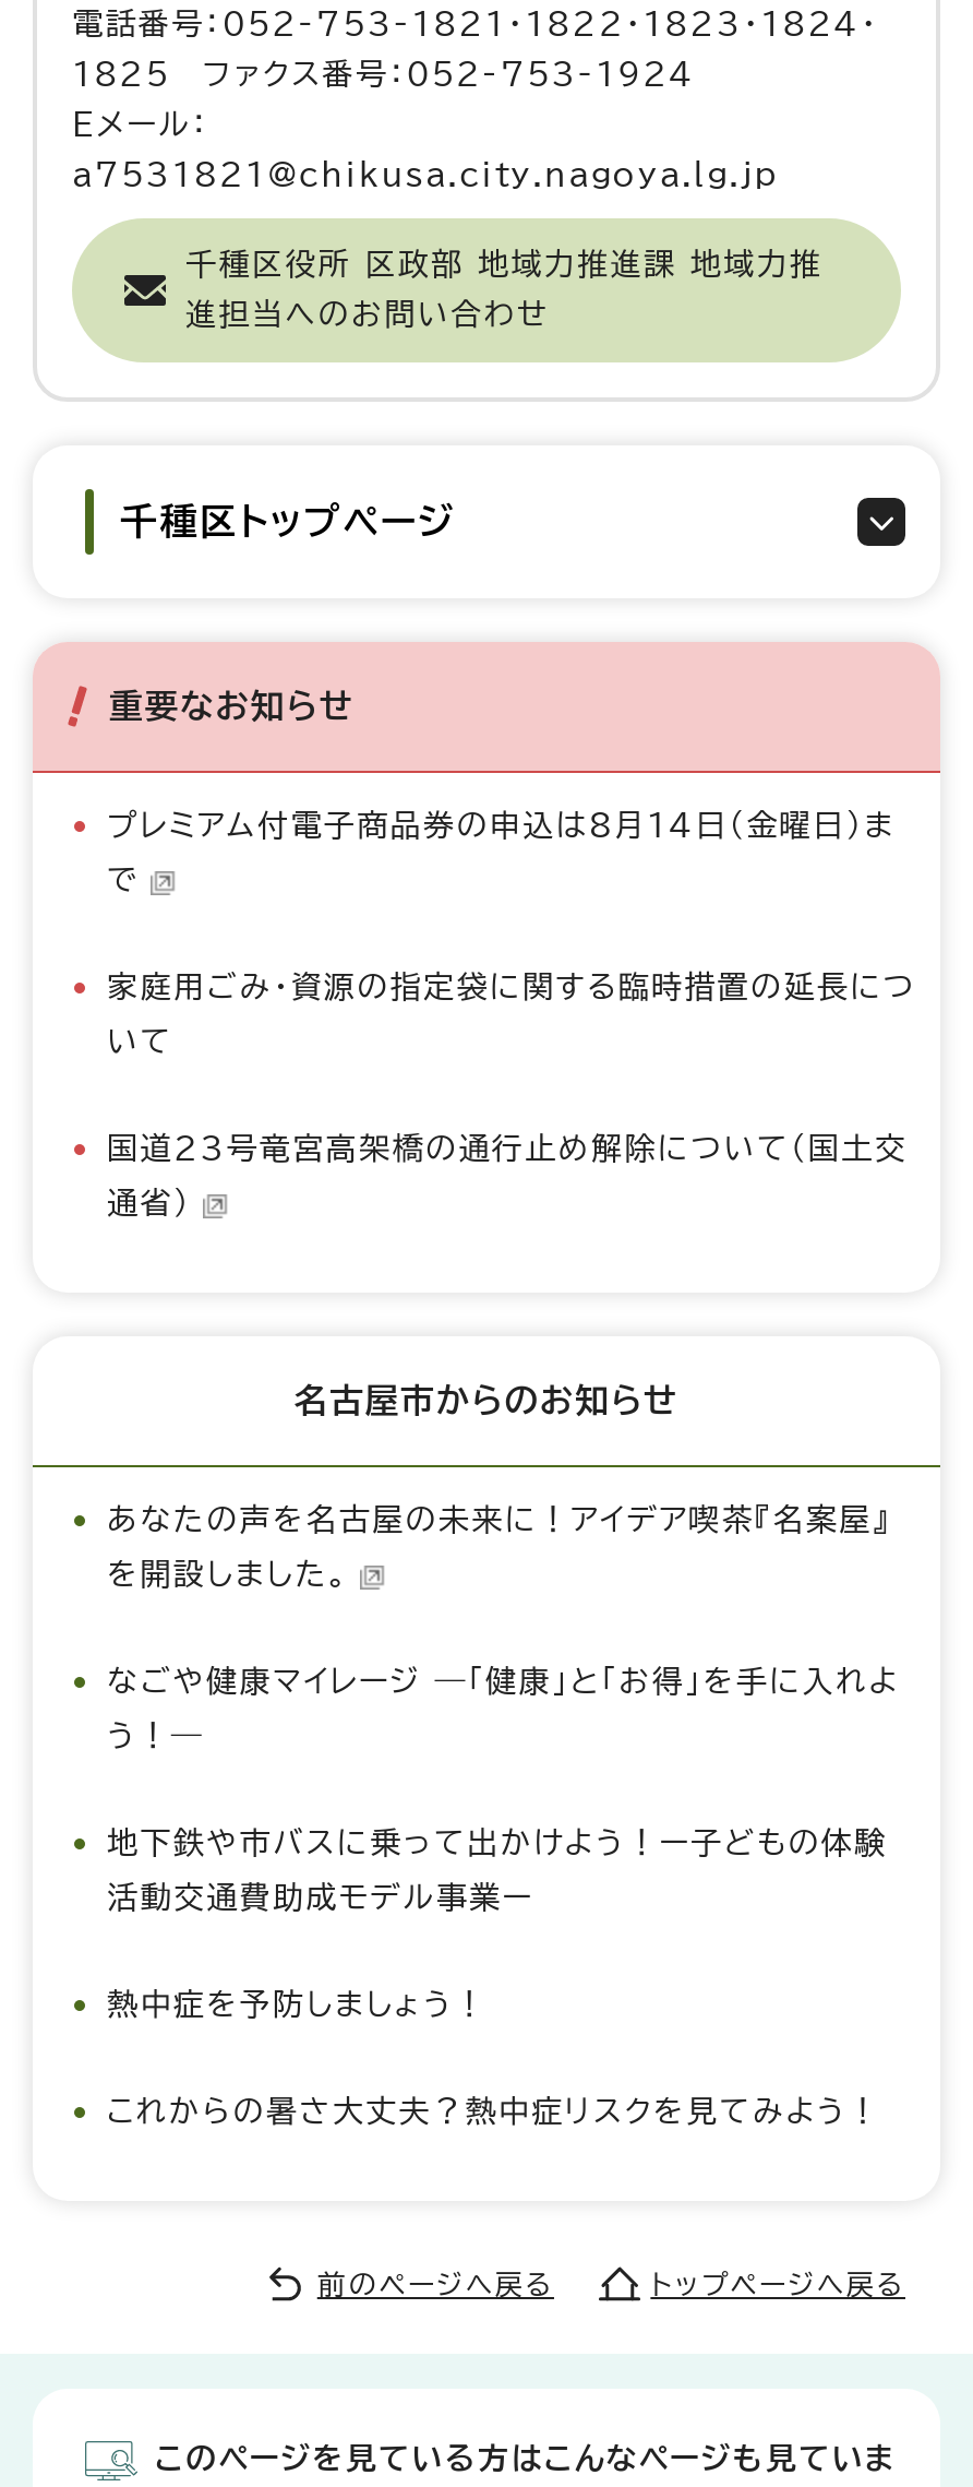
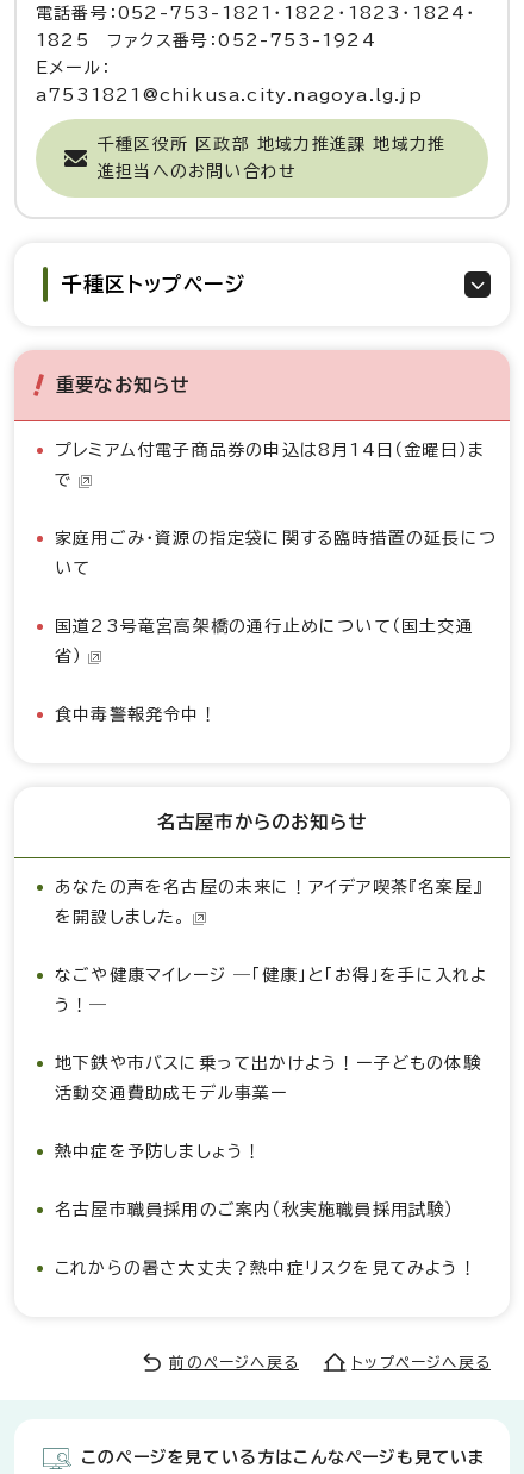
- 国道23号竜宮高架橋の通行止め解除について（国土交
- 通省）
+ 国道23号竜宮高架橋の通行止めについて（国土交通
+ 省）
+ 食中毒警報発令中！

+ 名古屋市職員採用のご案内（秋実施職員採用試験）
